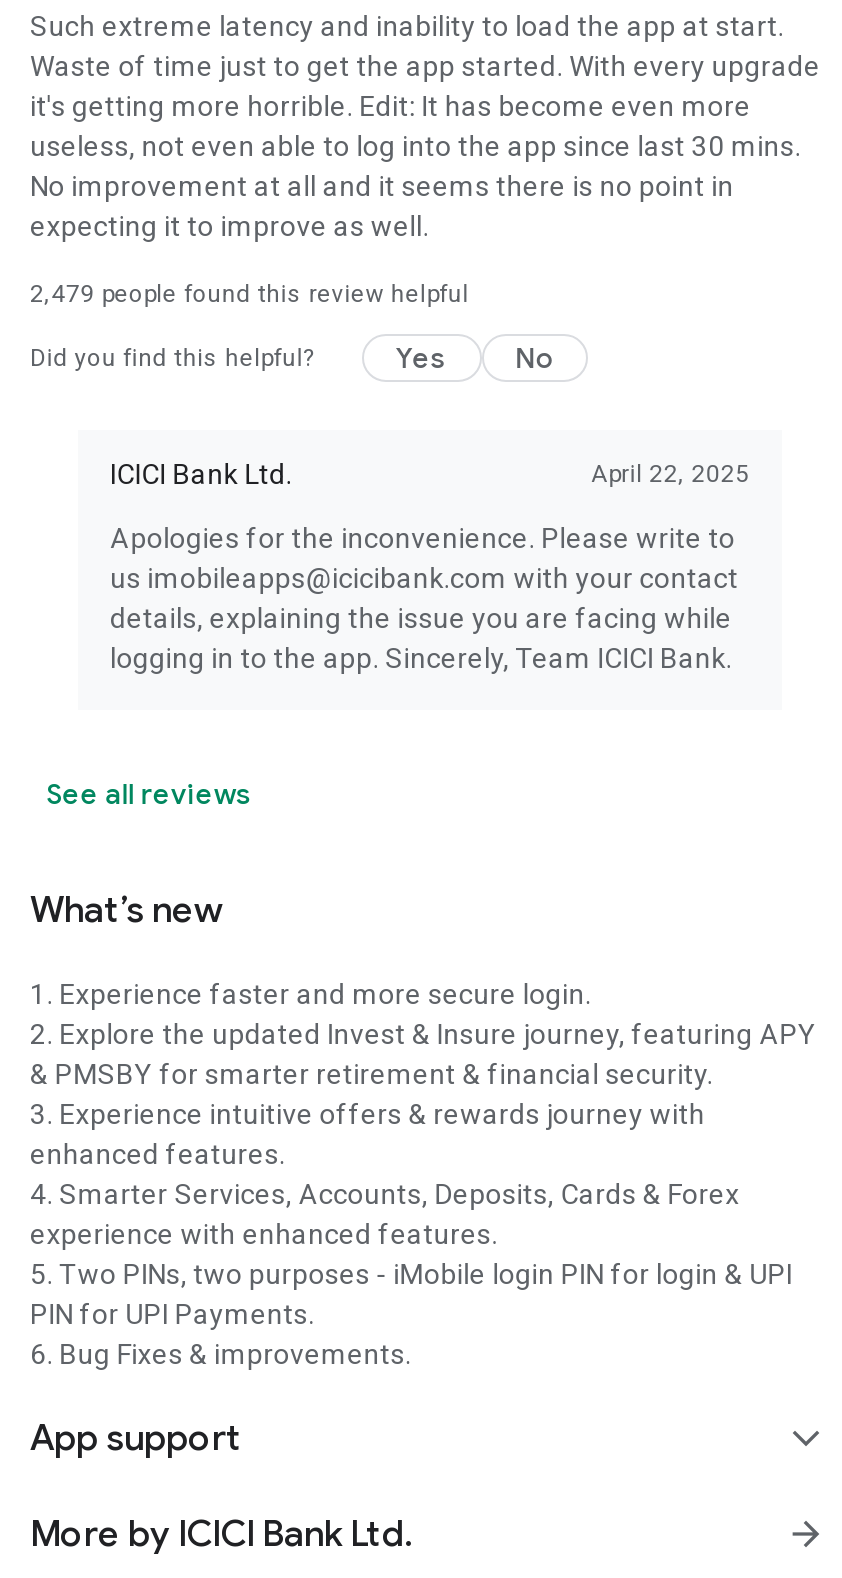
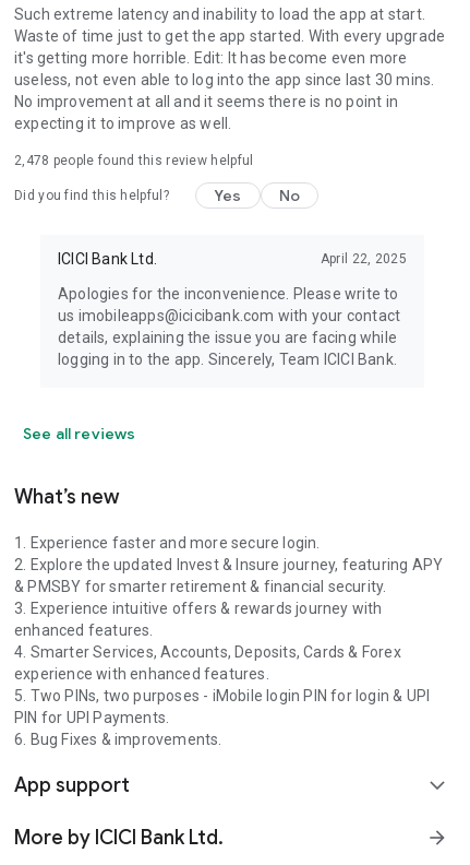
- 2,479 people found this review helpful
+ 2,478 people found this review helpful
